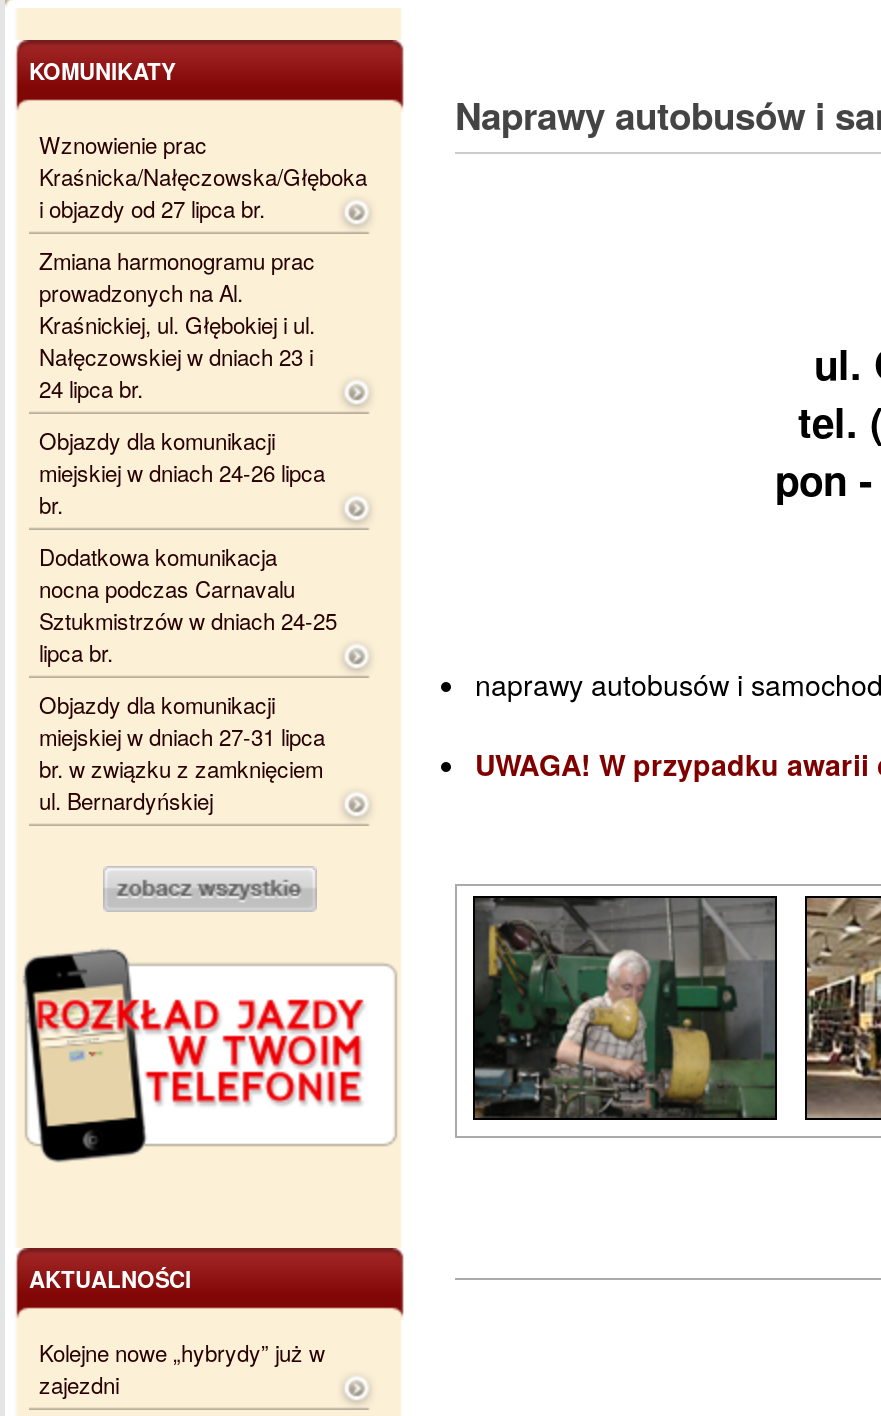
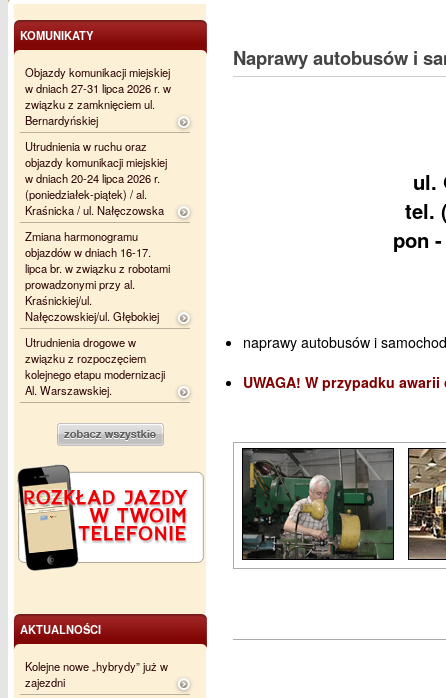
- Wznowienie prac
- Kraśnicka/Nałęczowska/Głęboka
- i objazdy od 27 lipca br.
- Zmiana harmonogramu prac
- prowadzonych na Al.
- Kraśnickiej, ul. Głębokiej i ul.
- Nałęczowskiej w dniach 23 i
- 24 lipca br.
- Objazdy dla komunikacji
- miejskiej w dniach 24-26 lipca
- br.
- Dodatkowa komunikacja
- nocna podczas Carnavalu
- Sztukmistrzów w dniach 24-25
- lipca br.
- Objazdy dla komunikacji
- miejskiej w dniach 27-31 lipca
- br. w związku z zamknięciem
- ul. Bernardyńskiej
+ Objazdy komunikacji miejskiej
+ w dniach 27-31 lipca 2026 r. w
+ związku z zamknięciem ul.
+ Bernardyńskiej
+ Utrudnienia w ruchu oraz
+ objazdy komunikacji miejskiej
+ w dniach 20-24 lipca 2026 r.
+ (poniedziałek-piątek) / al.
+ Kraśnicka / ul. Nałęczowska
+ Zmiana harmonogramu
+ objazdów w dniach 16-17.
+ lipca br. w związku z robotami
+ prowadzonymi przy al.
+ Kraśnickiej/ul.
+ Nałęczowskiej/ul. Głębokiej
+ Utrudnienia drogowe w
+ związku z rozpoczęciem
+ kolejnego etapu modernizacji
+ Al. Warszawskiej.
